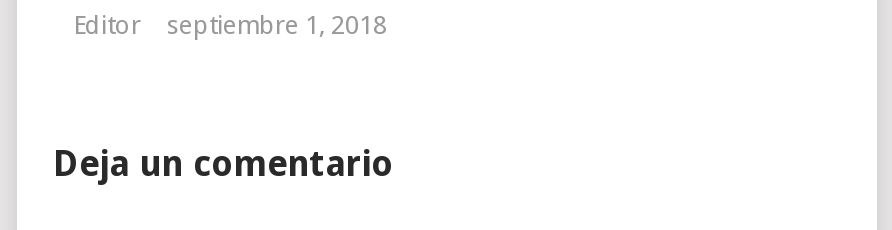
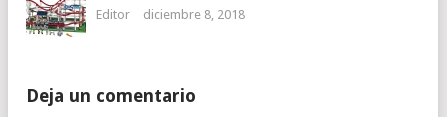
- Editor septiembre 1, 2018
+ Editor diciembre 8, 2018
